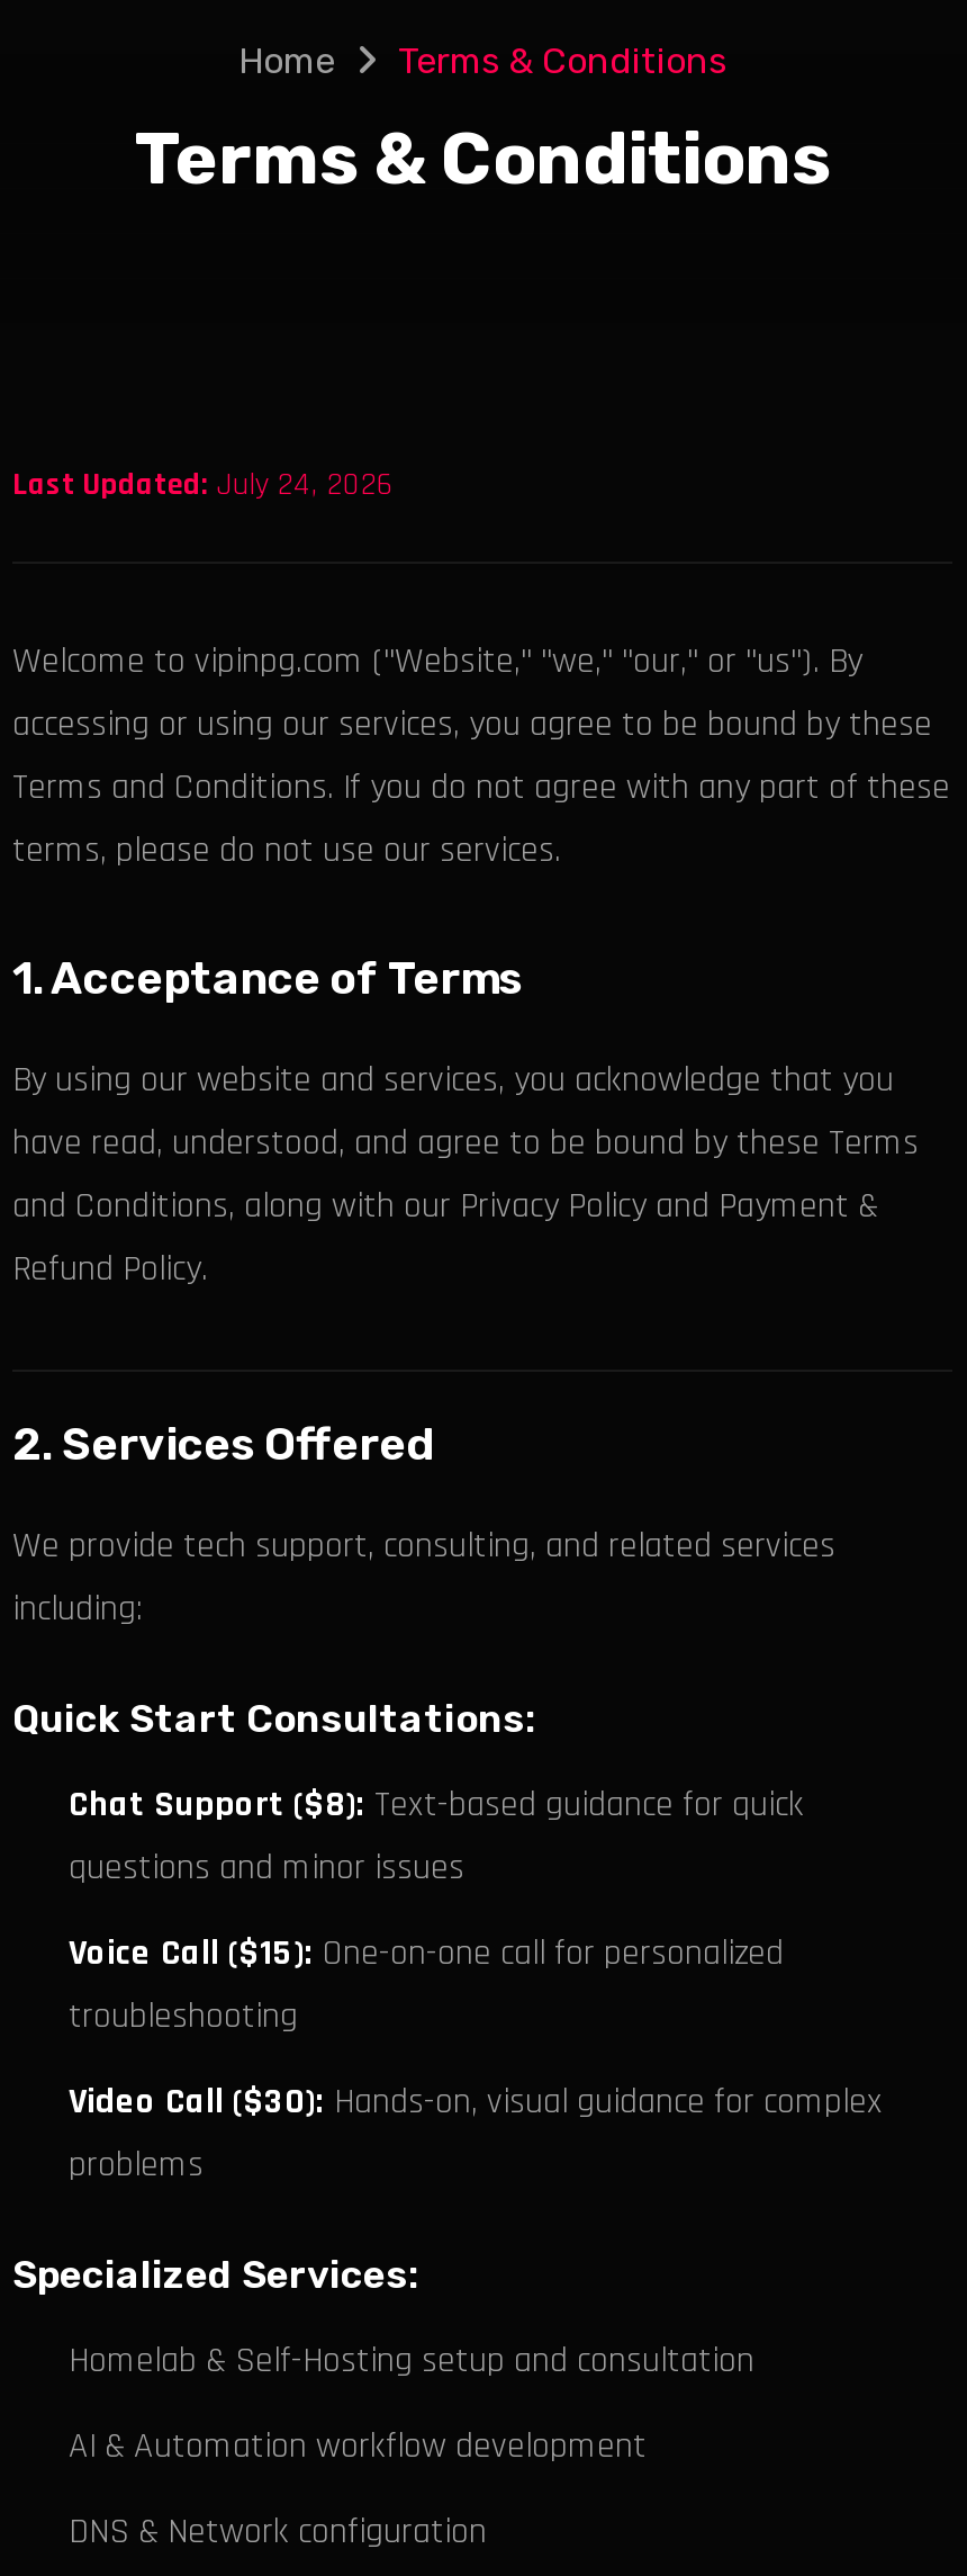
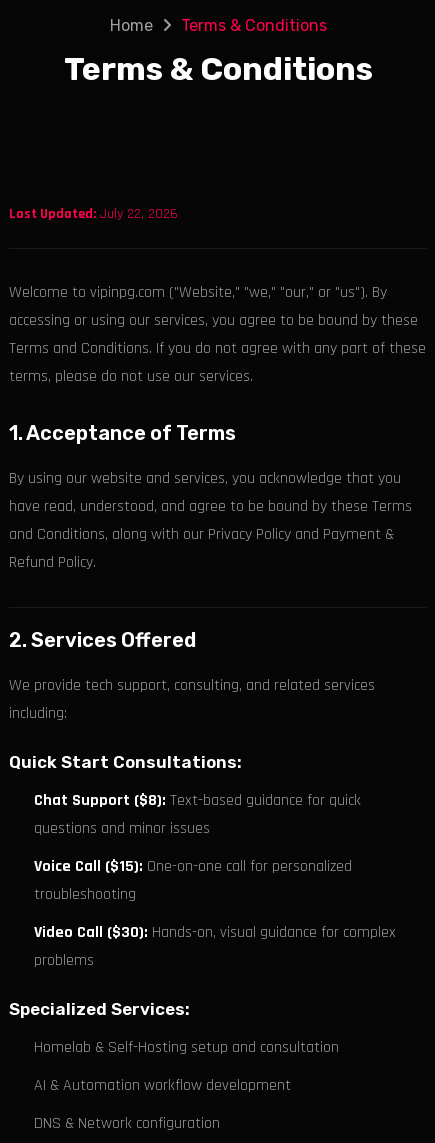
- Last Updated: July 24, 2026
+ Last Updated: July 22, 2026
